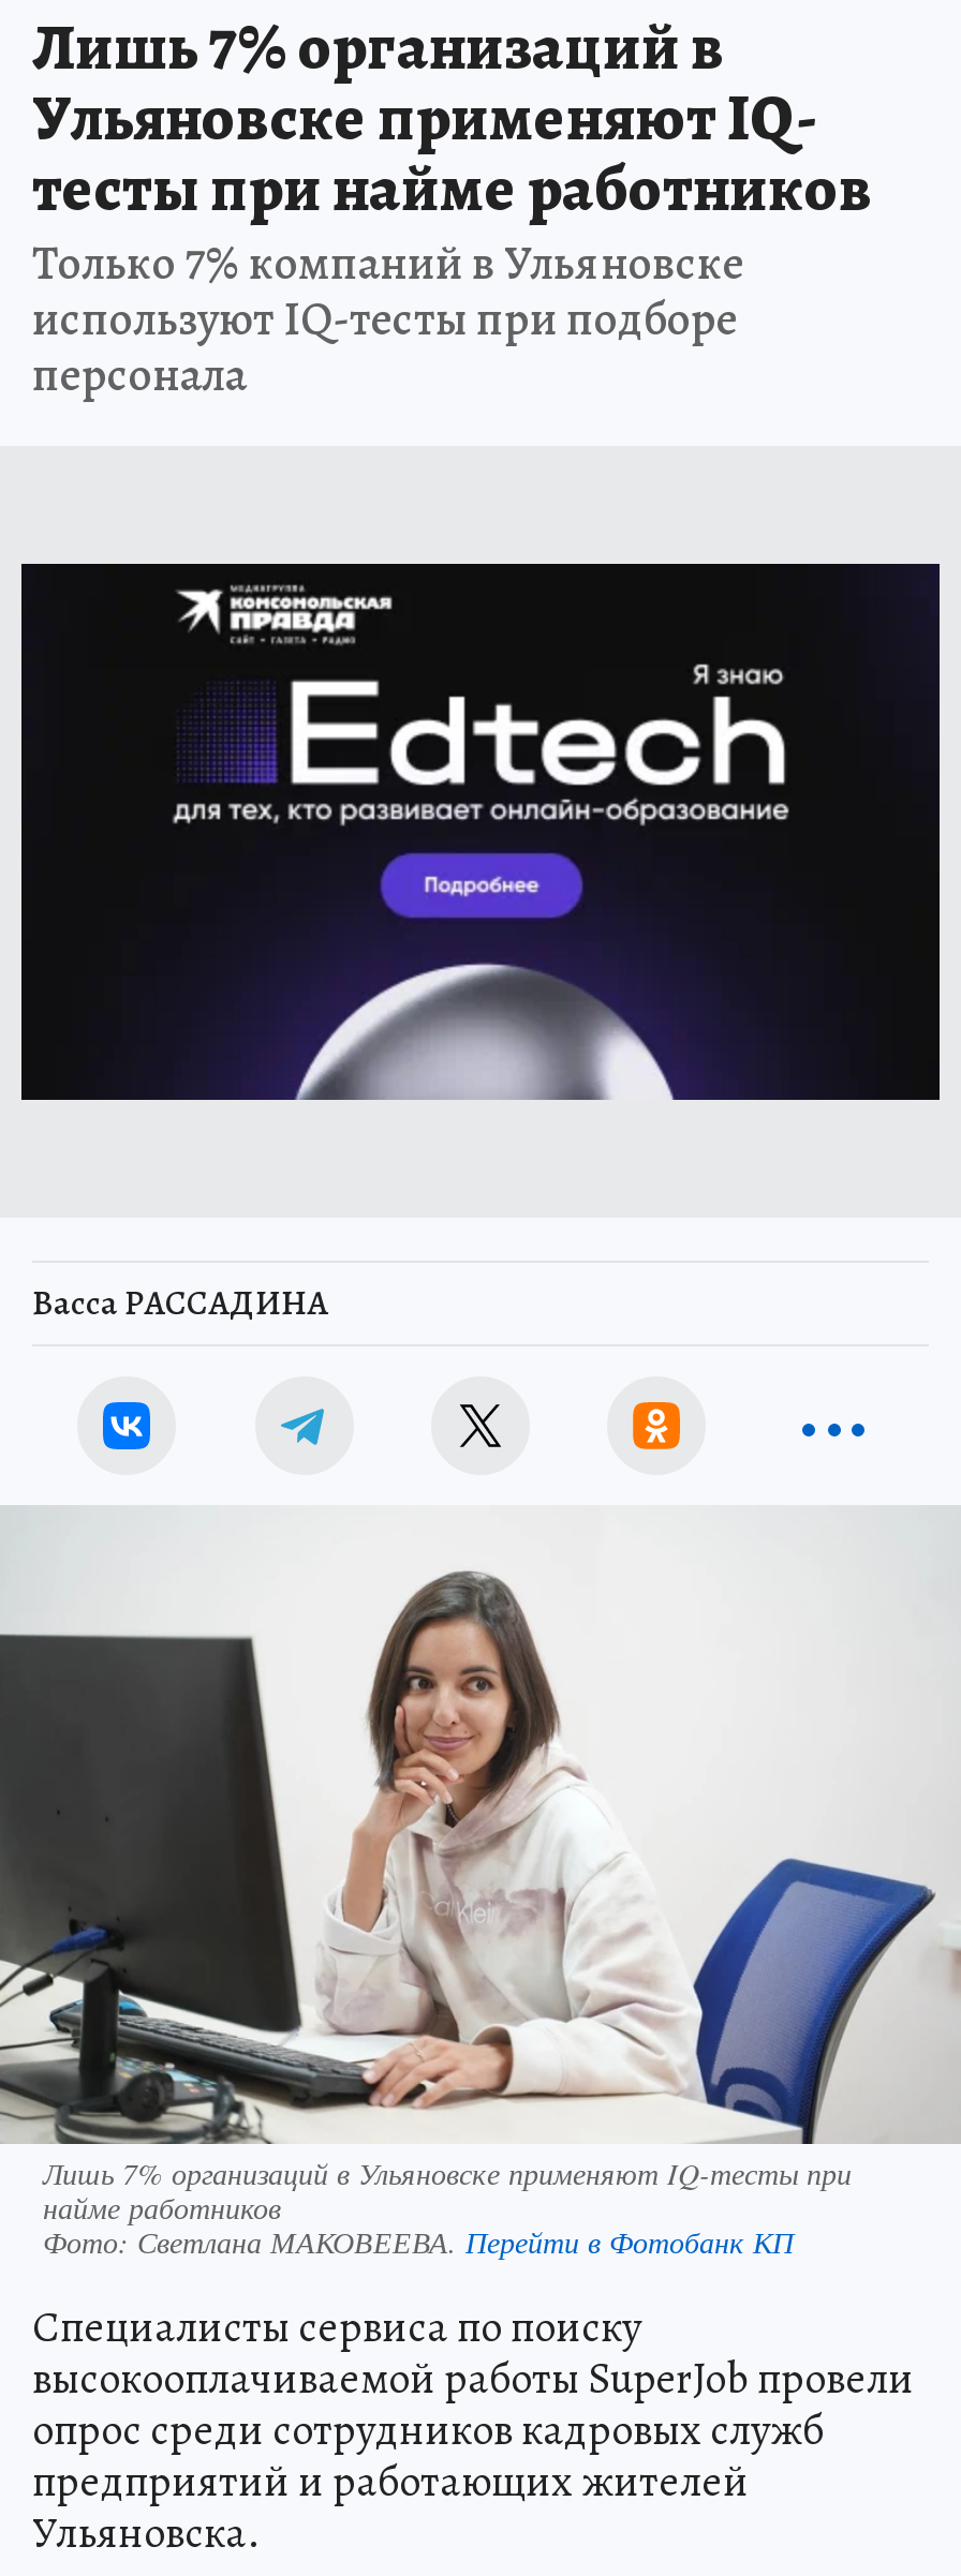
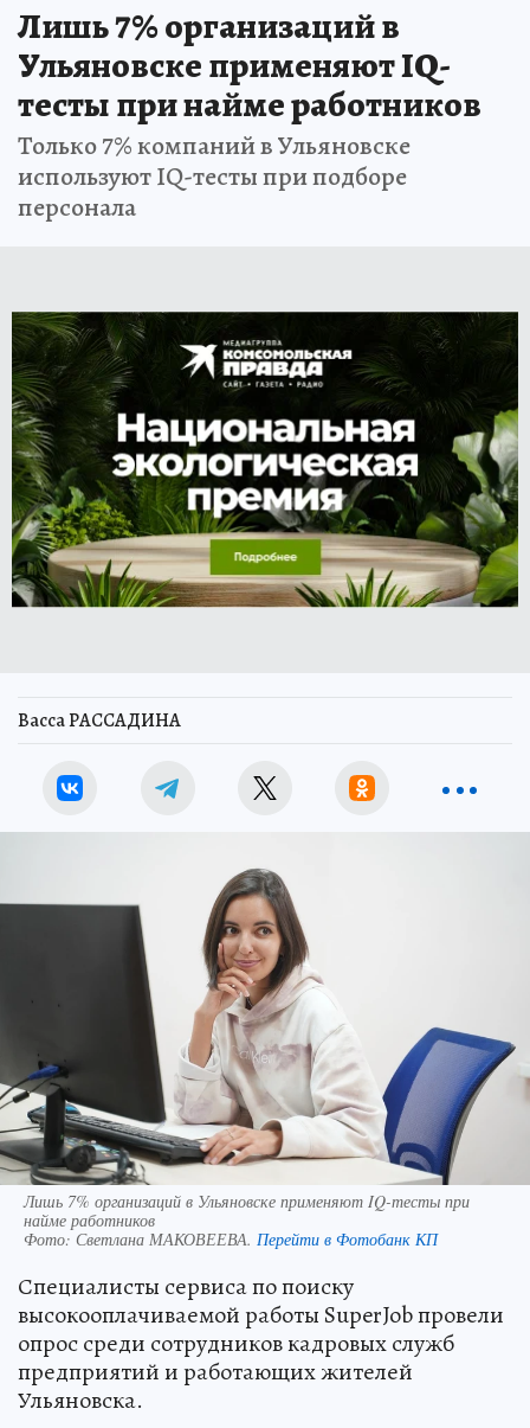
- [image]
+ [image]
